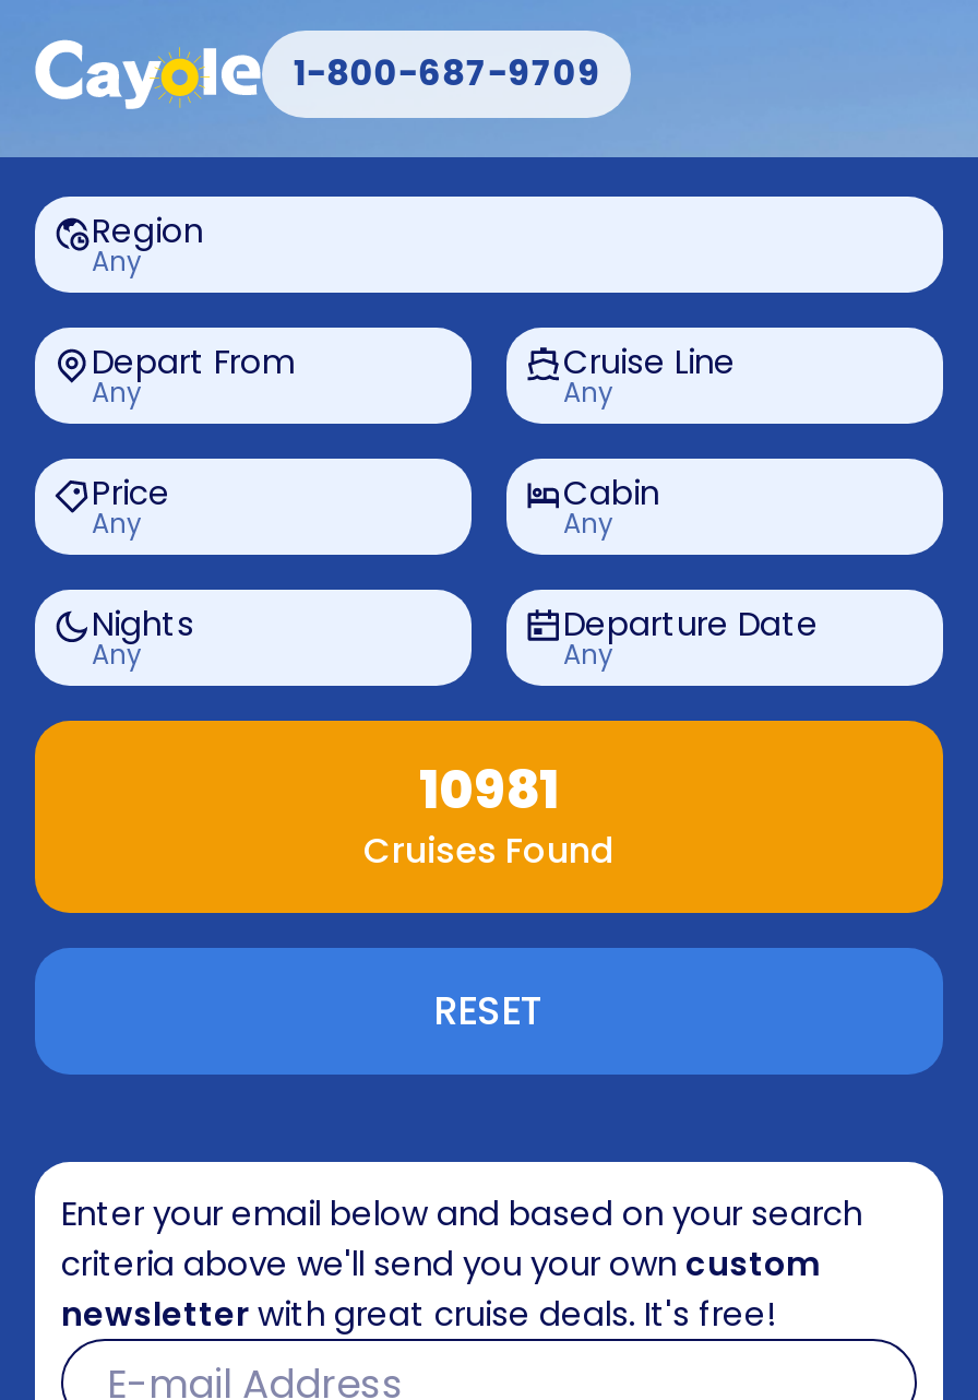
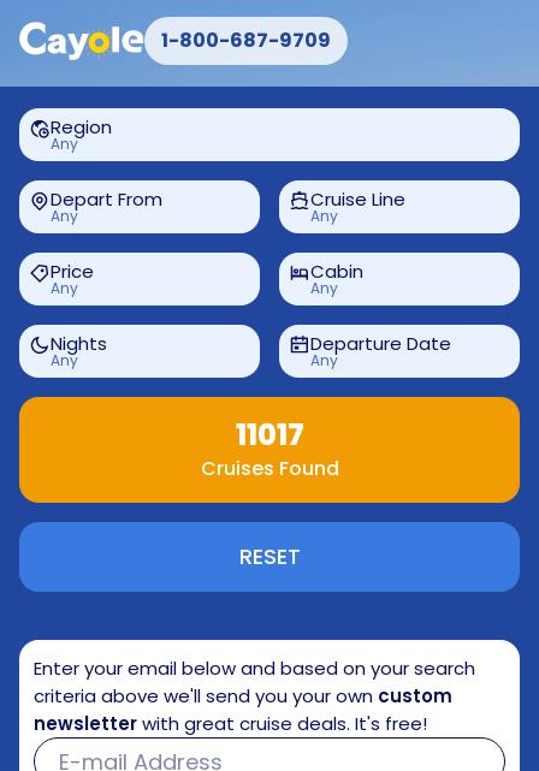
- 10981
+ 11017
